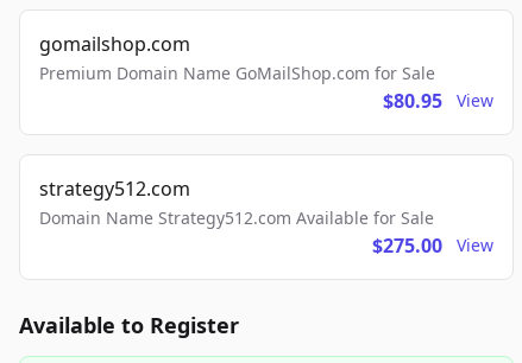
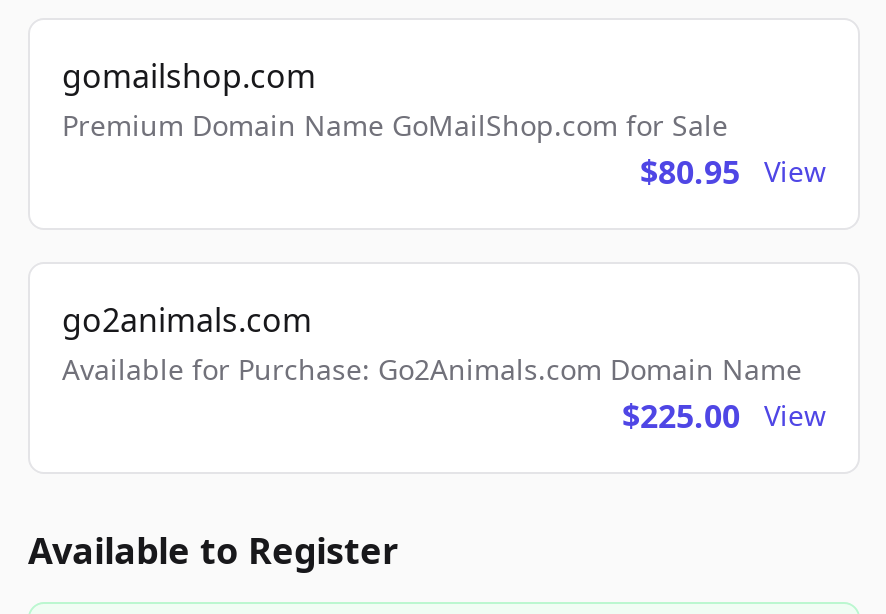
- strategy512.com
- Domain Name Strategy512.com Available for Sale
- $275.00
+ go2animals.com
+ Available for Purchase: Go2Animals.com Domain Name
+ $225.00
